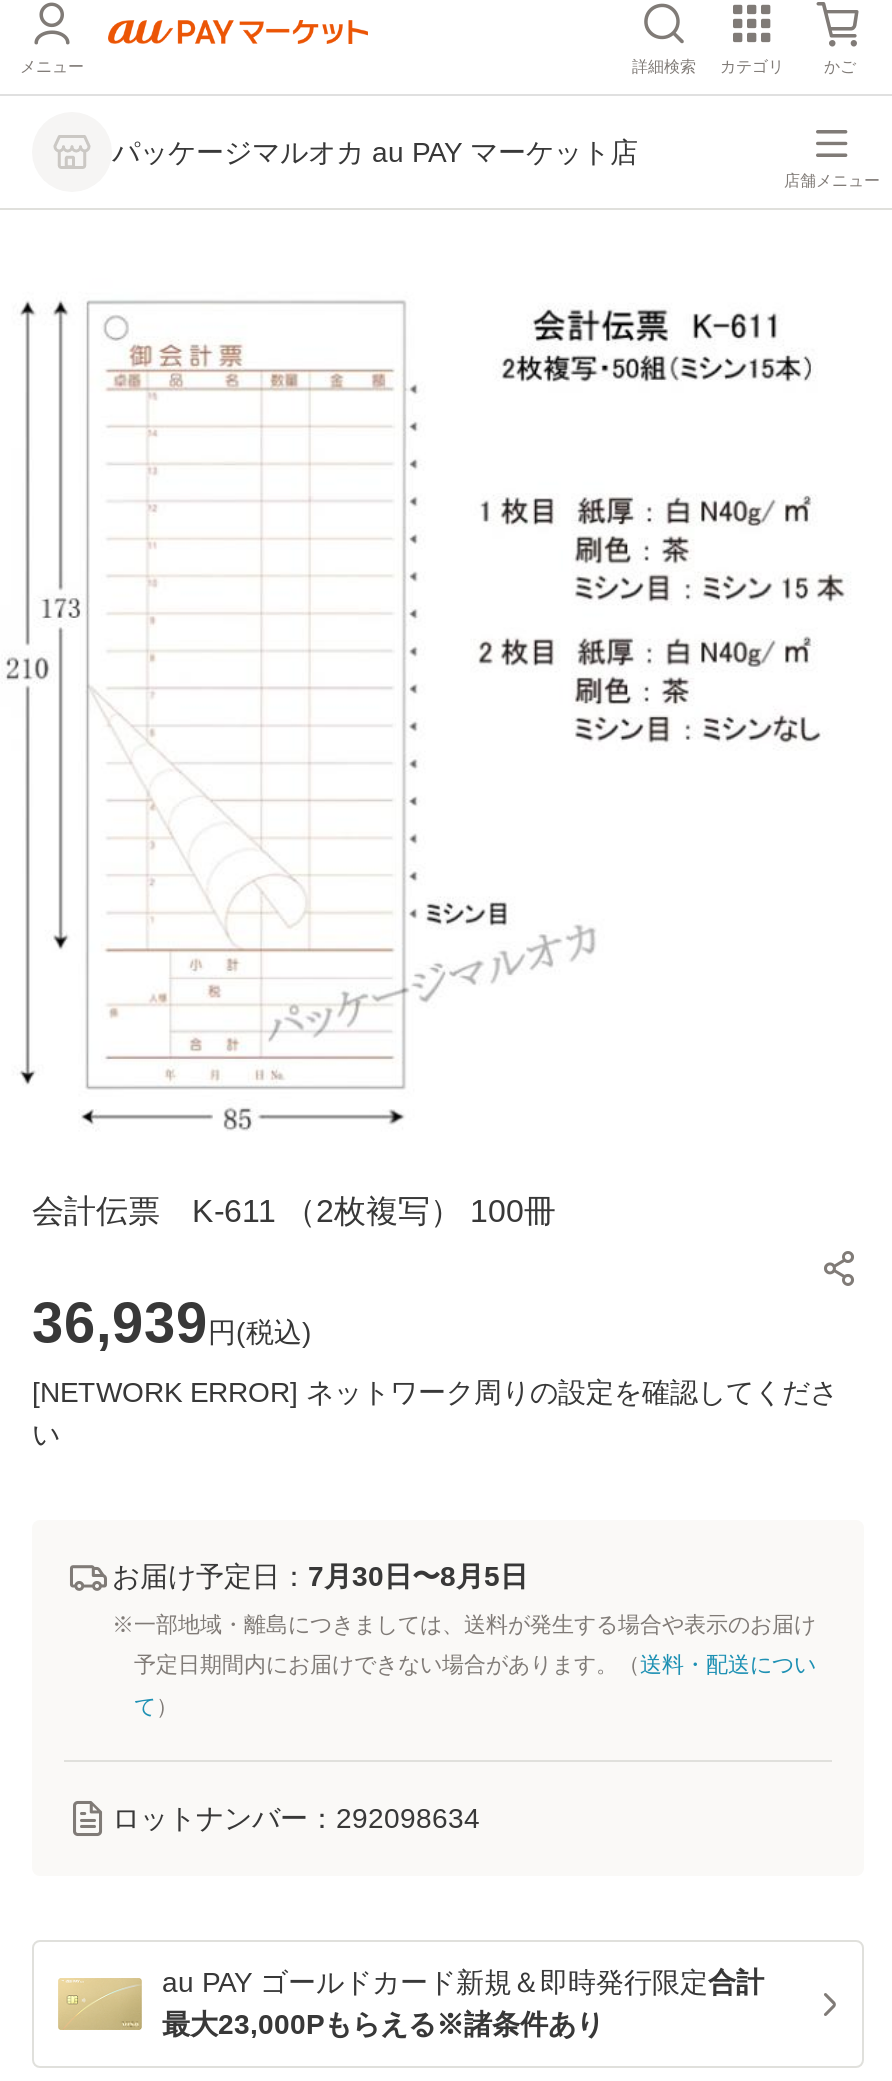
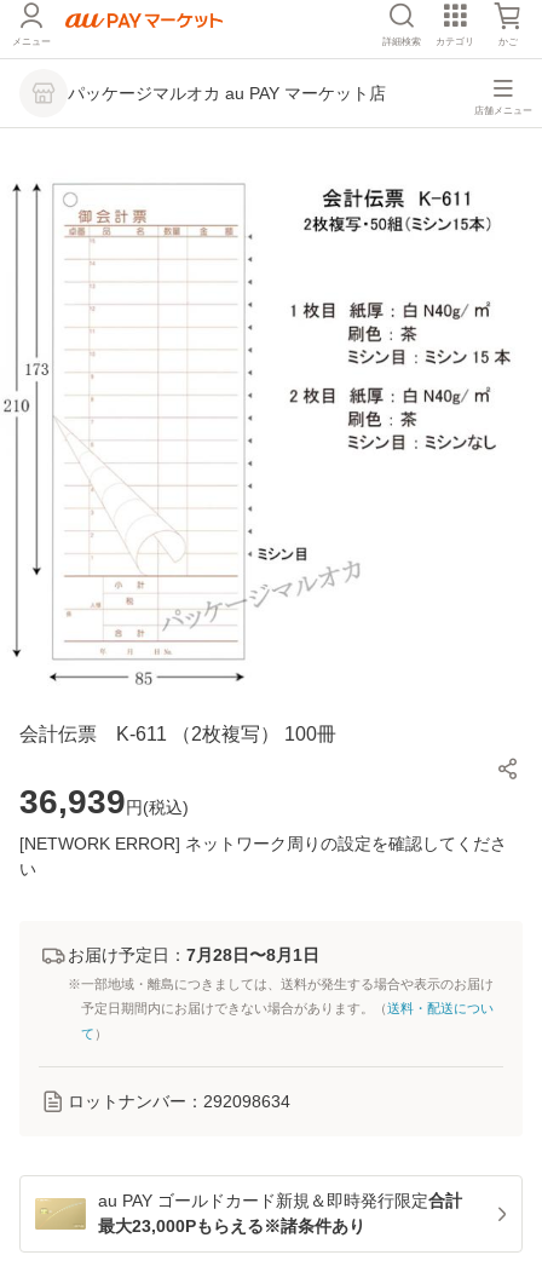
- お届け予定日：7月30日〜8月5日
+ お届け予定日：7月28日〜8月1日
